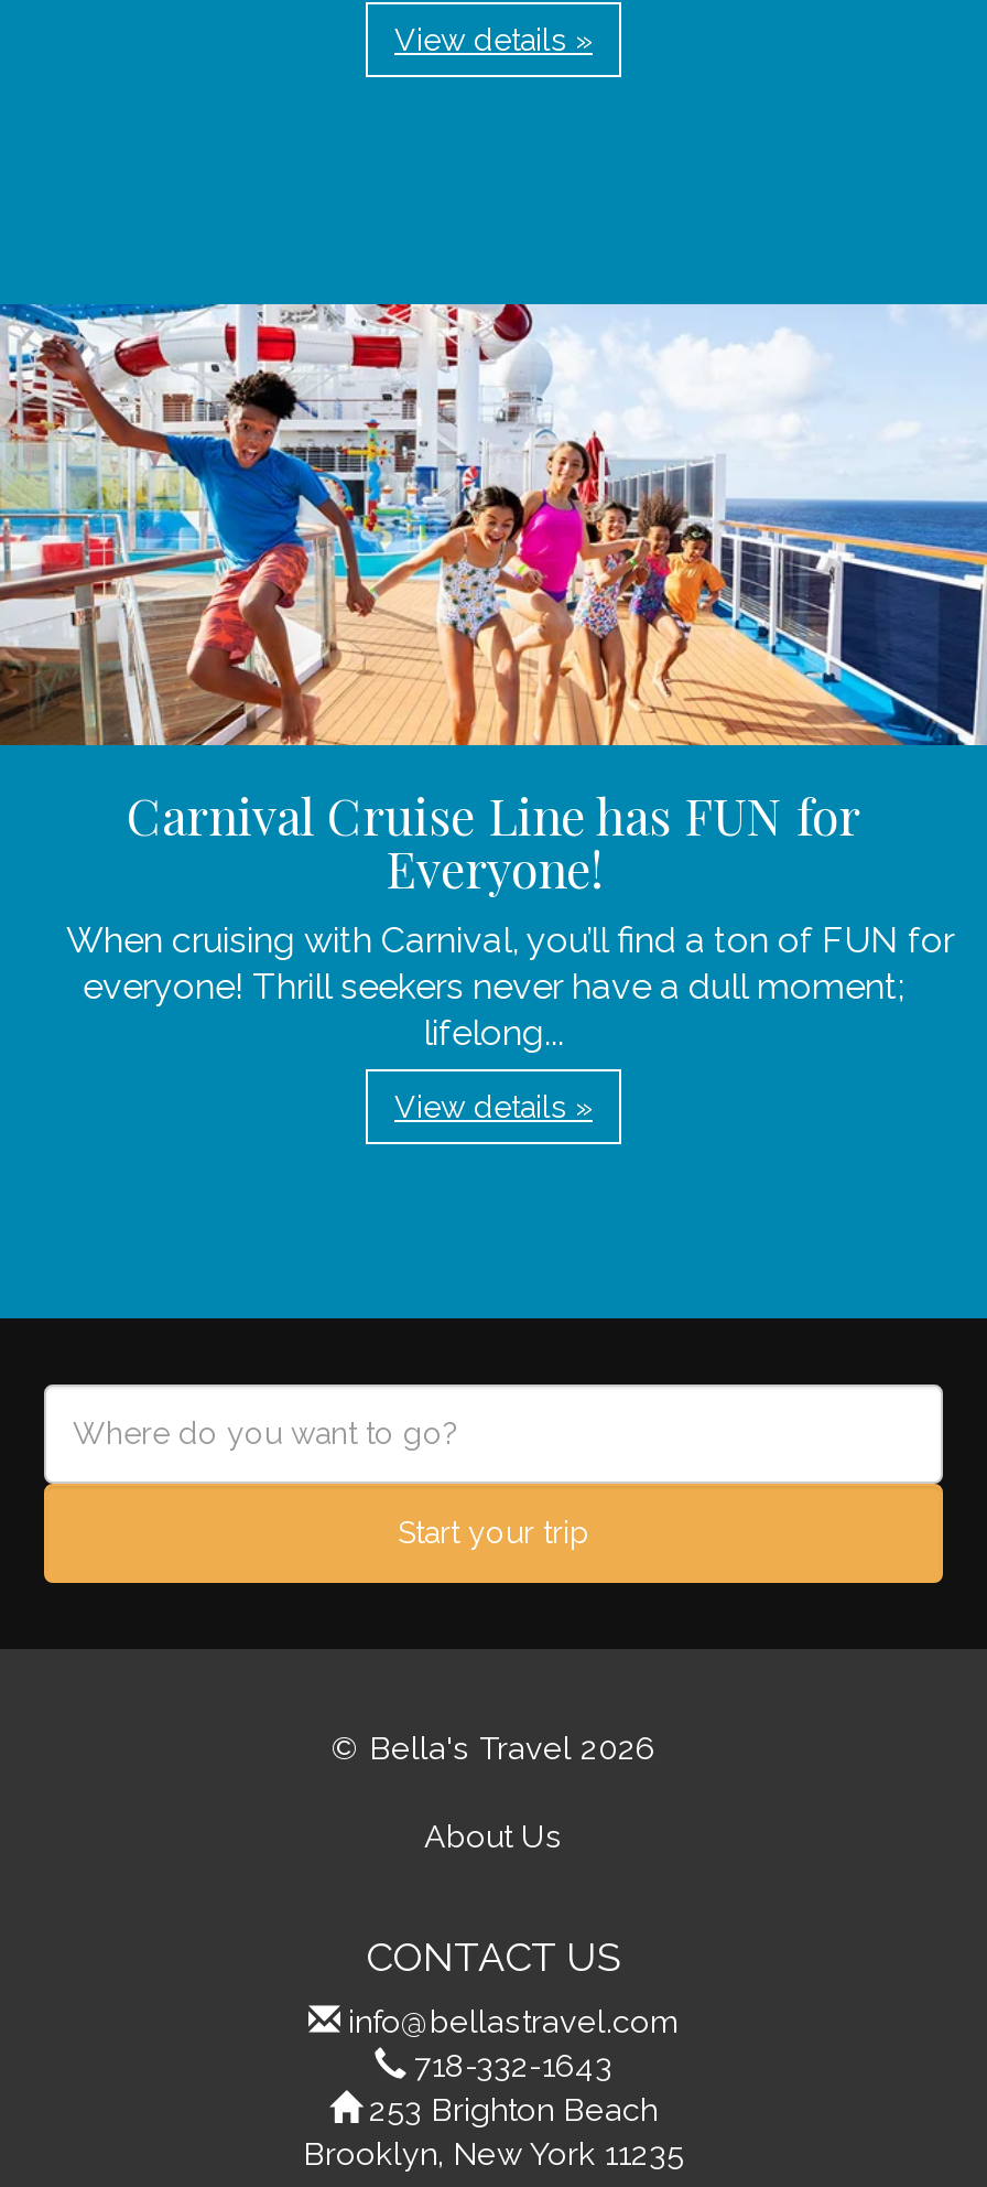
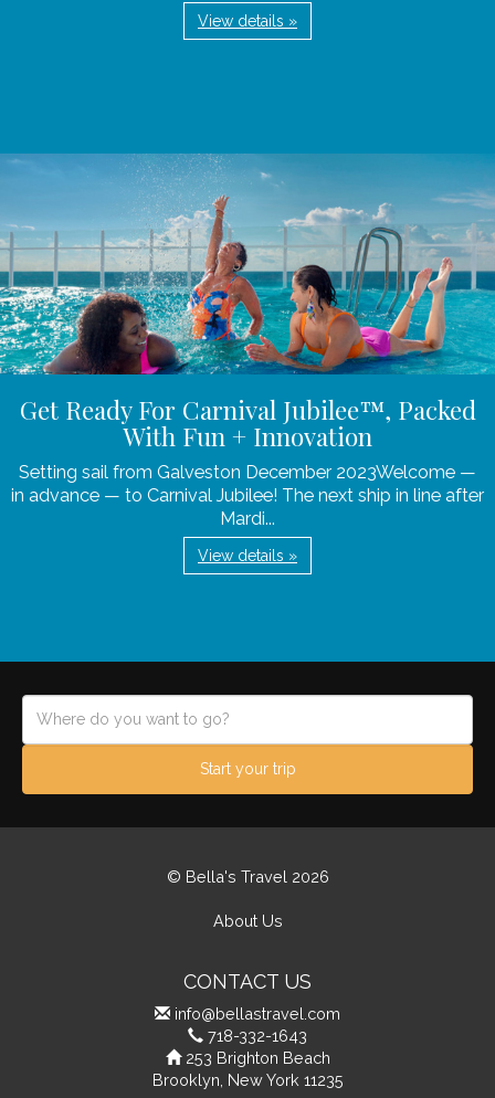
- [image]
- Carnival Cruise Line has FUN for
- Everyone!
- When cruising with Carnival, you’ll find a ton of FUN for
- everyone! Thrill seekers never have a dull moment;
- lifelong...
+ [image]
+ Get Ready For Carnival Jubilee™, Packed
+ With Fun + Innovation
+ Setting sail from Galveston December 2023Welcome —
+ in advance — to Carnival Jubilee! The next ship in line after
+ Mardi...
